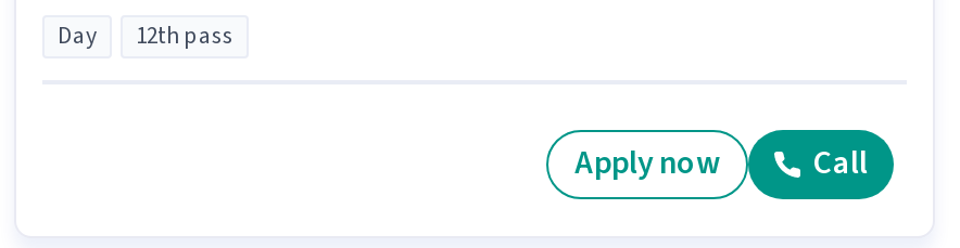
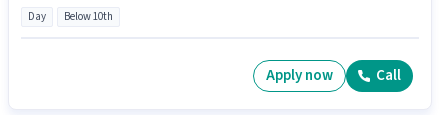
- Day 12th pass
+ Day Below 10th
